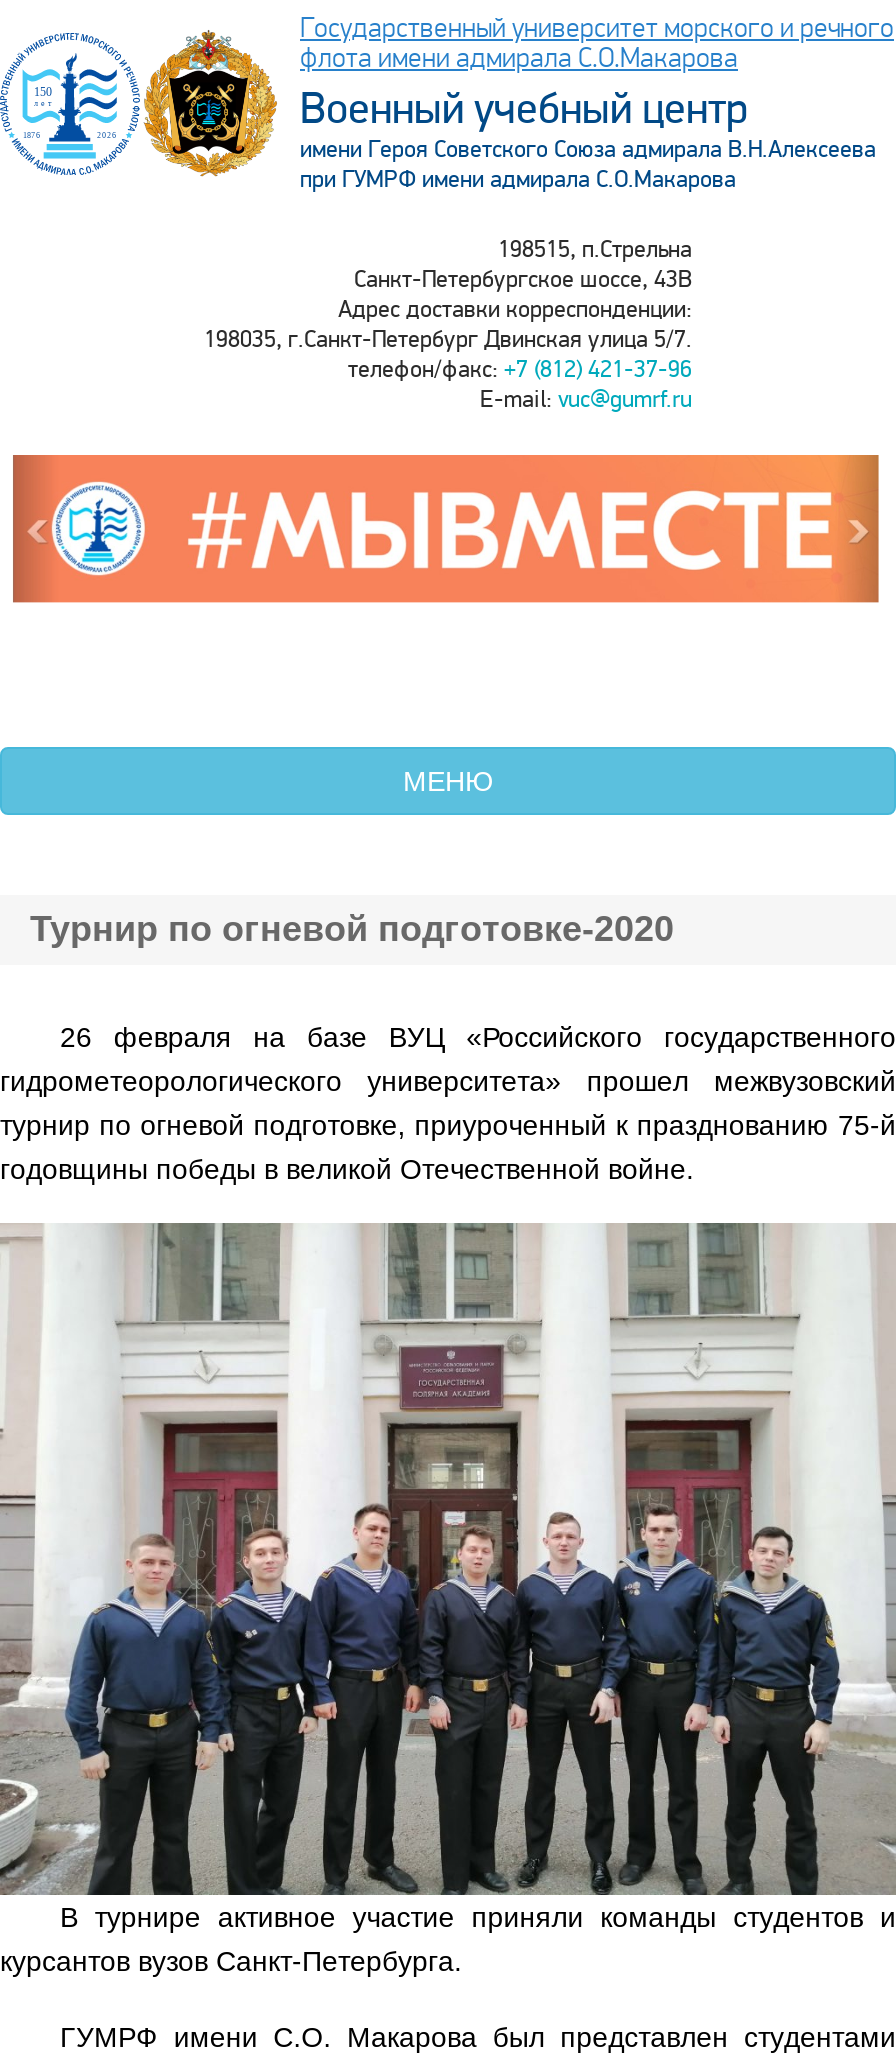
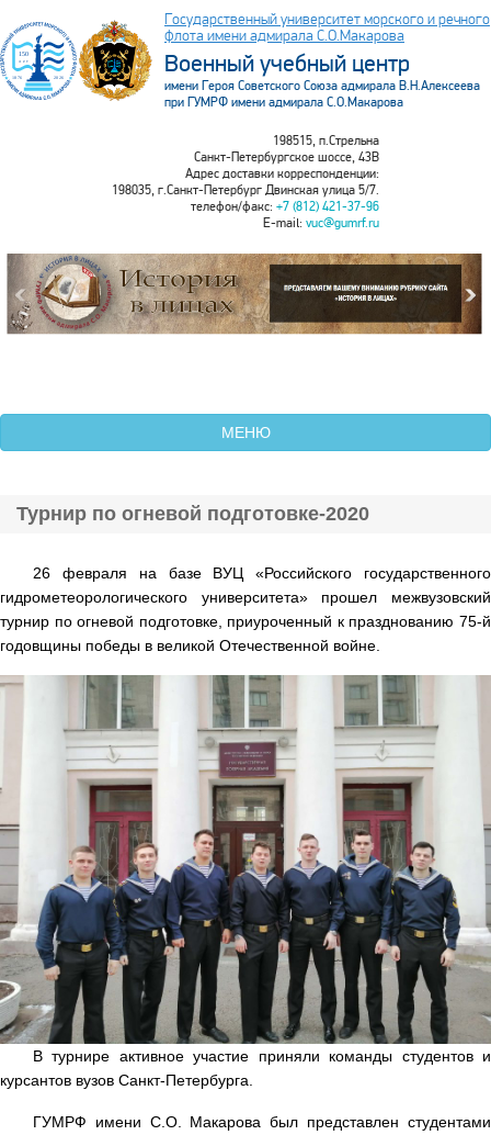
- [image]
+ [image]
